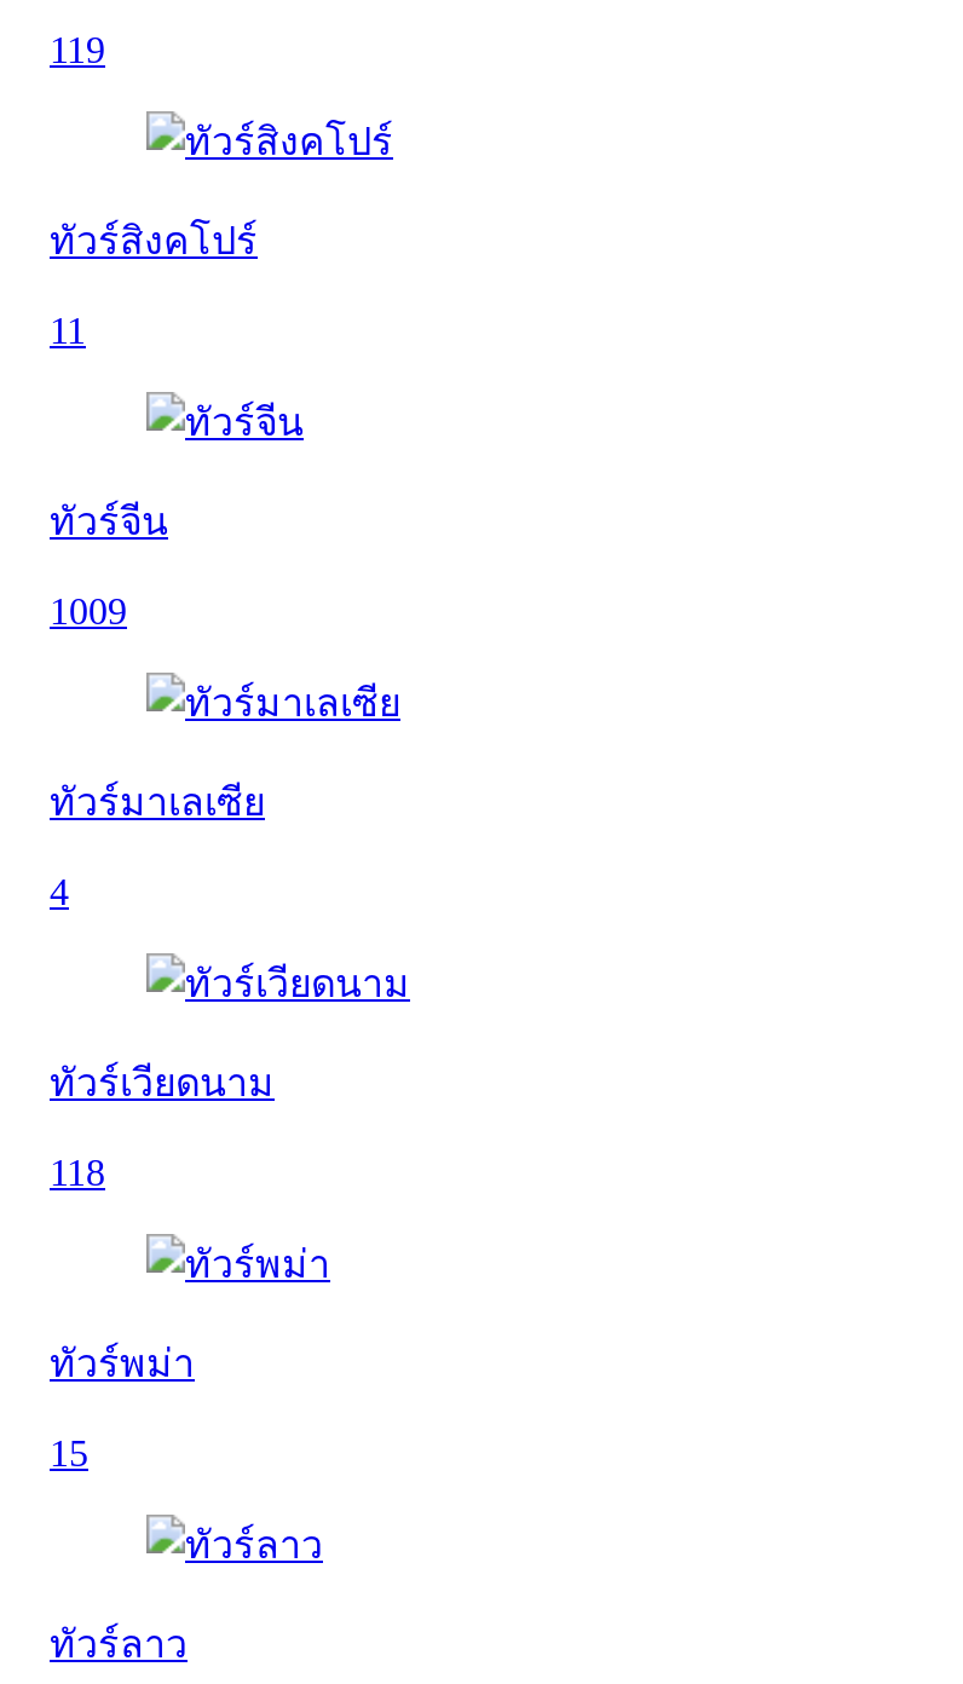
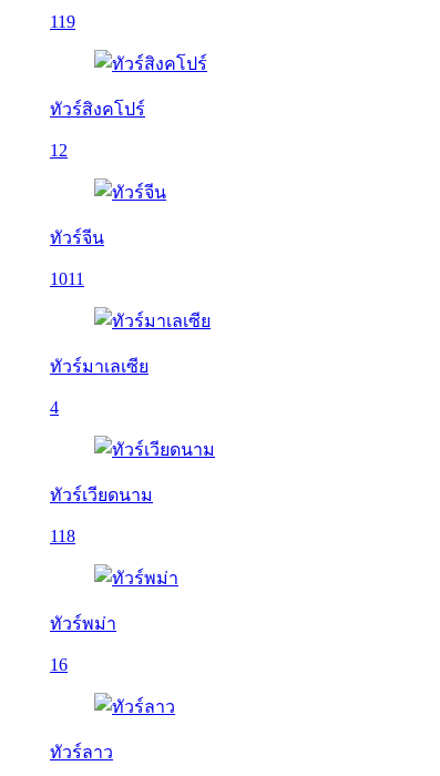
- 11
+ 12

- 1009
+ 1011

- 15
+ 16
